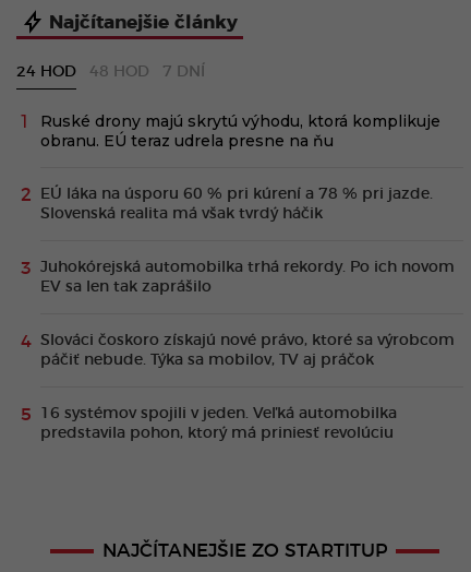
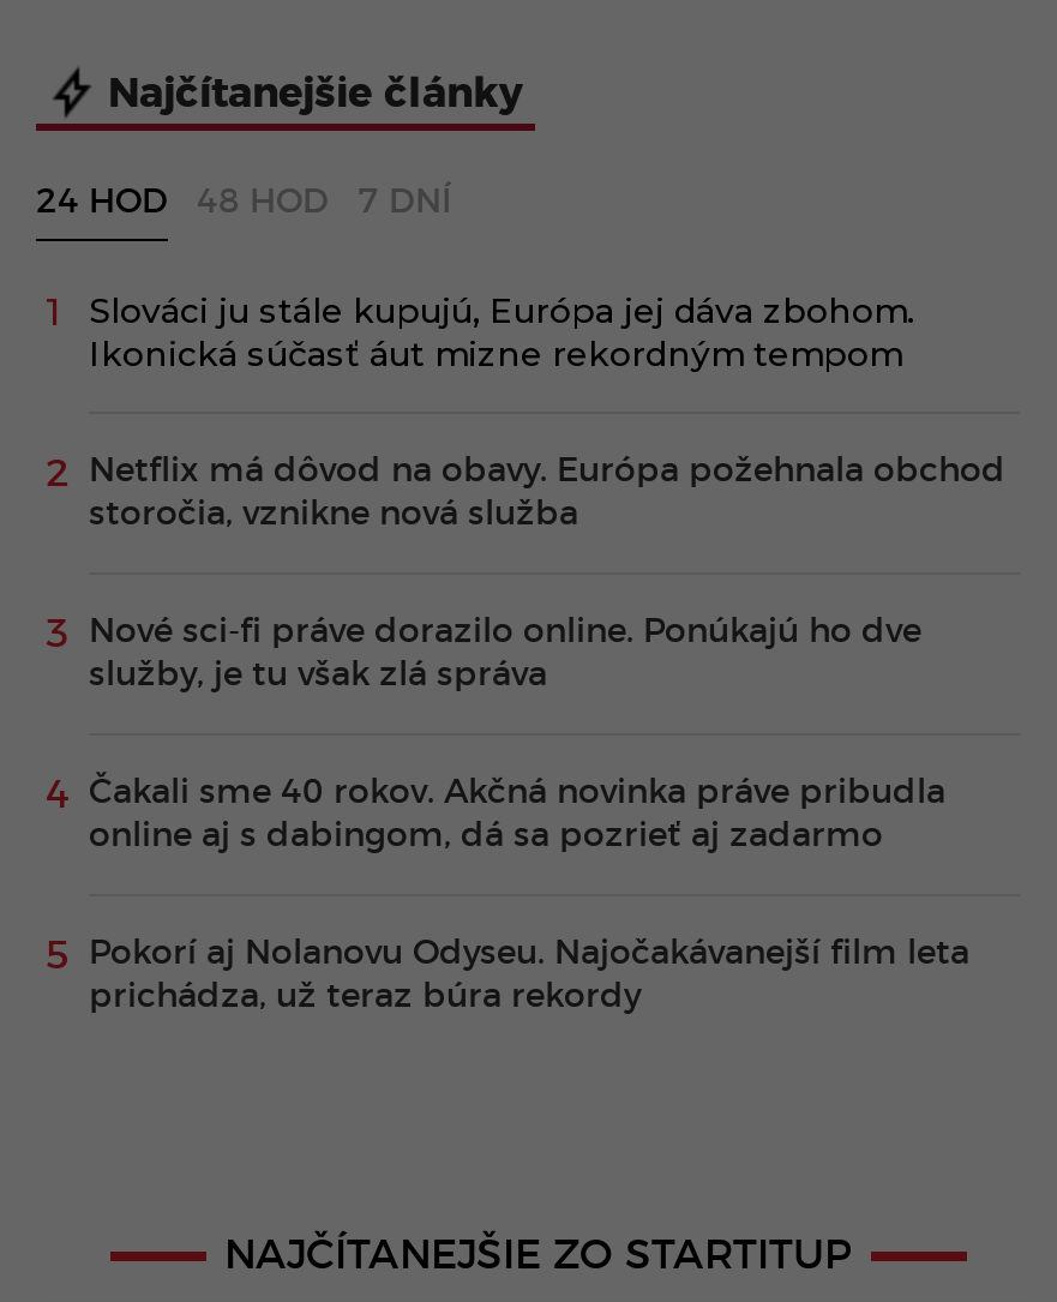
- Ruské drony majú skrytú výhodu, ktorá komplikuje
- obranu. EÚ teraz udrela presne na ňu
+ Slováci ju stále kupujú, Európa jej dáva zbohom.
+ Ikonická súčasť áut mizne rekordným tempom

- EÚ láka na úsporu 60 % pri kúrení a 78 % pri jazde.
- Slovenská realita má však tvrdý háčik
+ Netflix má dôvod na obavy. Európa požehnala obchod
+ storočia, vznikne nová služba

- Juhokórejská automobilka trhá rekordy. Po ich novom
- EV sa len tak zaprášilo
+ Nové sci-fi práve dorazilo online. Ponúkajú ho dve
+ služby, je tu však zlá správa

- Slováci čoskoro získajú nové právo, ktoré sa výrobcom
- páčiť nebude. Týka sa mobilov, TV aj práčok
+ Čakali sme 40 rokov. Akčná novinka práve pribudla
+ online aj s dabingom, dá sa pozrieť aj zadarmo

- 16 systémov spojili v jeden. Veľká automobilka
- predstavila pohon, ktorý má priniesť revolúciu
+ Pokorí aj Nolanovu Odyseu. Najočakávanejší film leta
+ prichádza, už teraz búra rekordy
